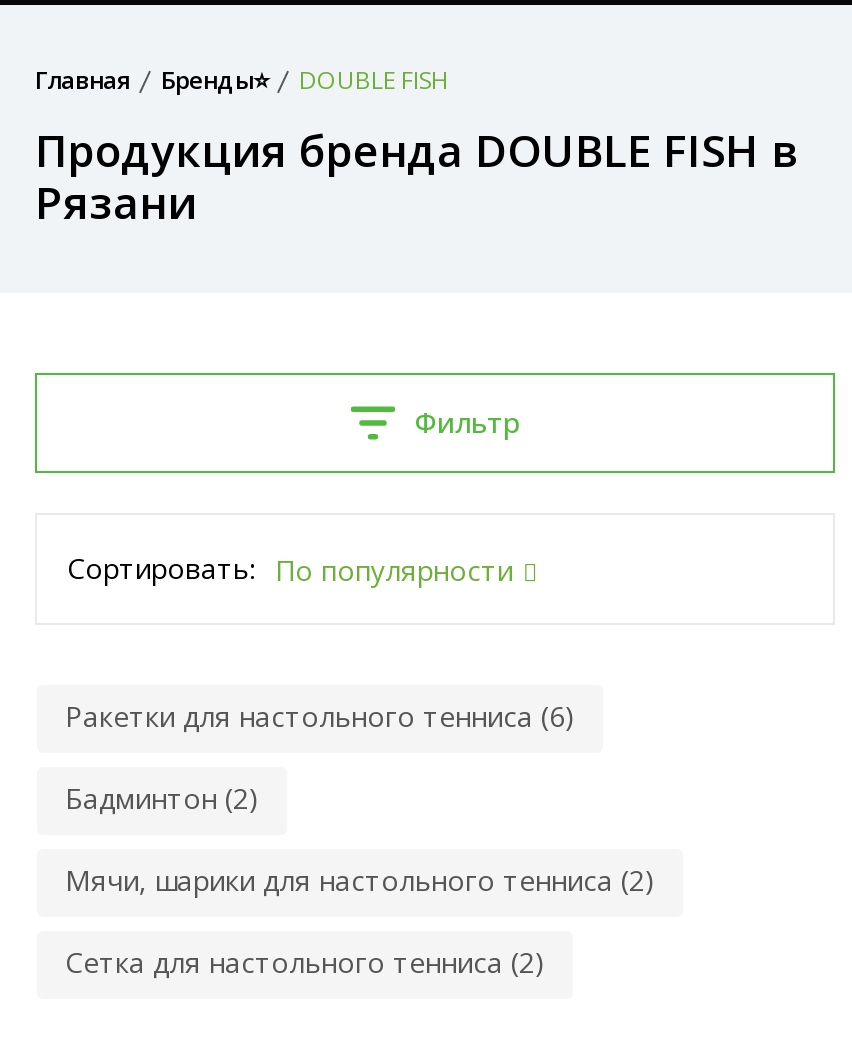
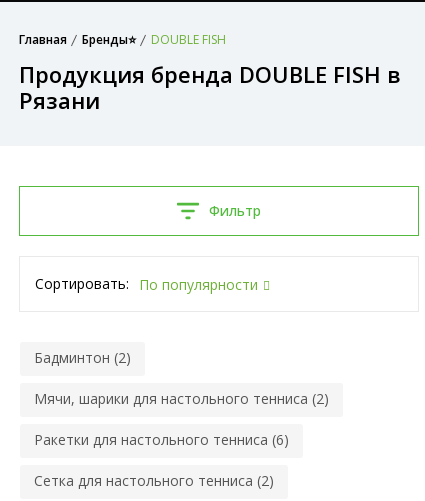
moved down: Ракетки для настольного тенниса (6)

moved up: Бадминтон (2) | Мячи, шарики для настольного тенниса (2)
